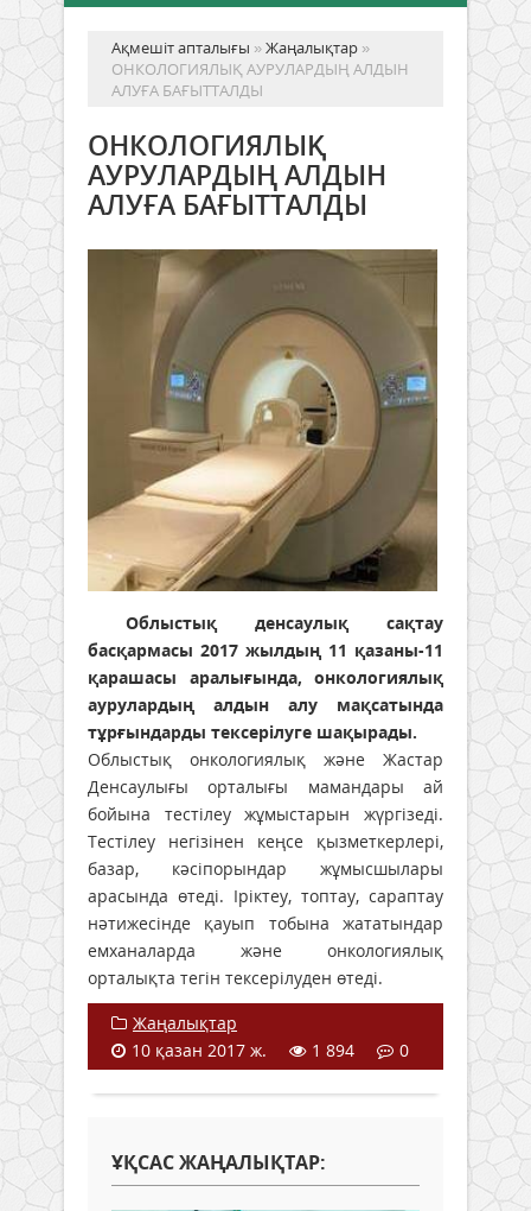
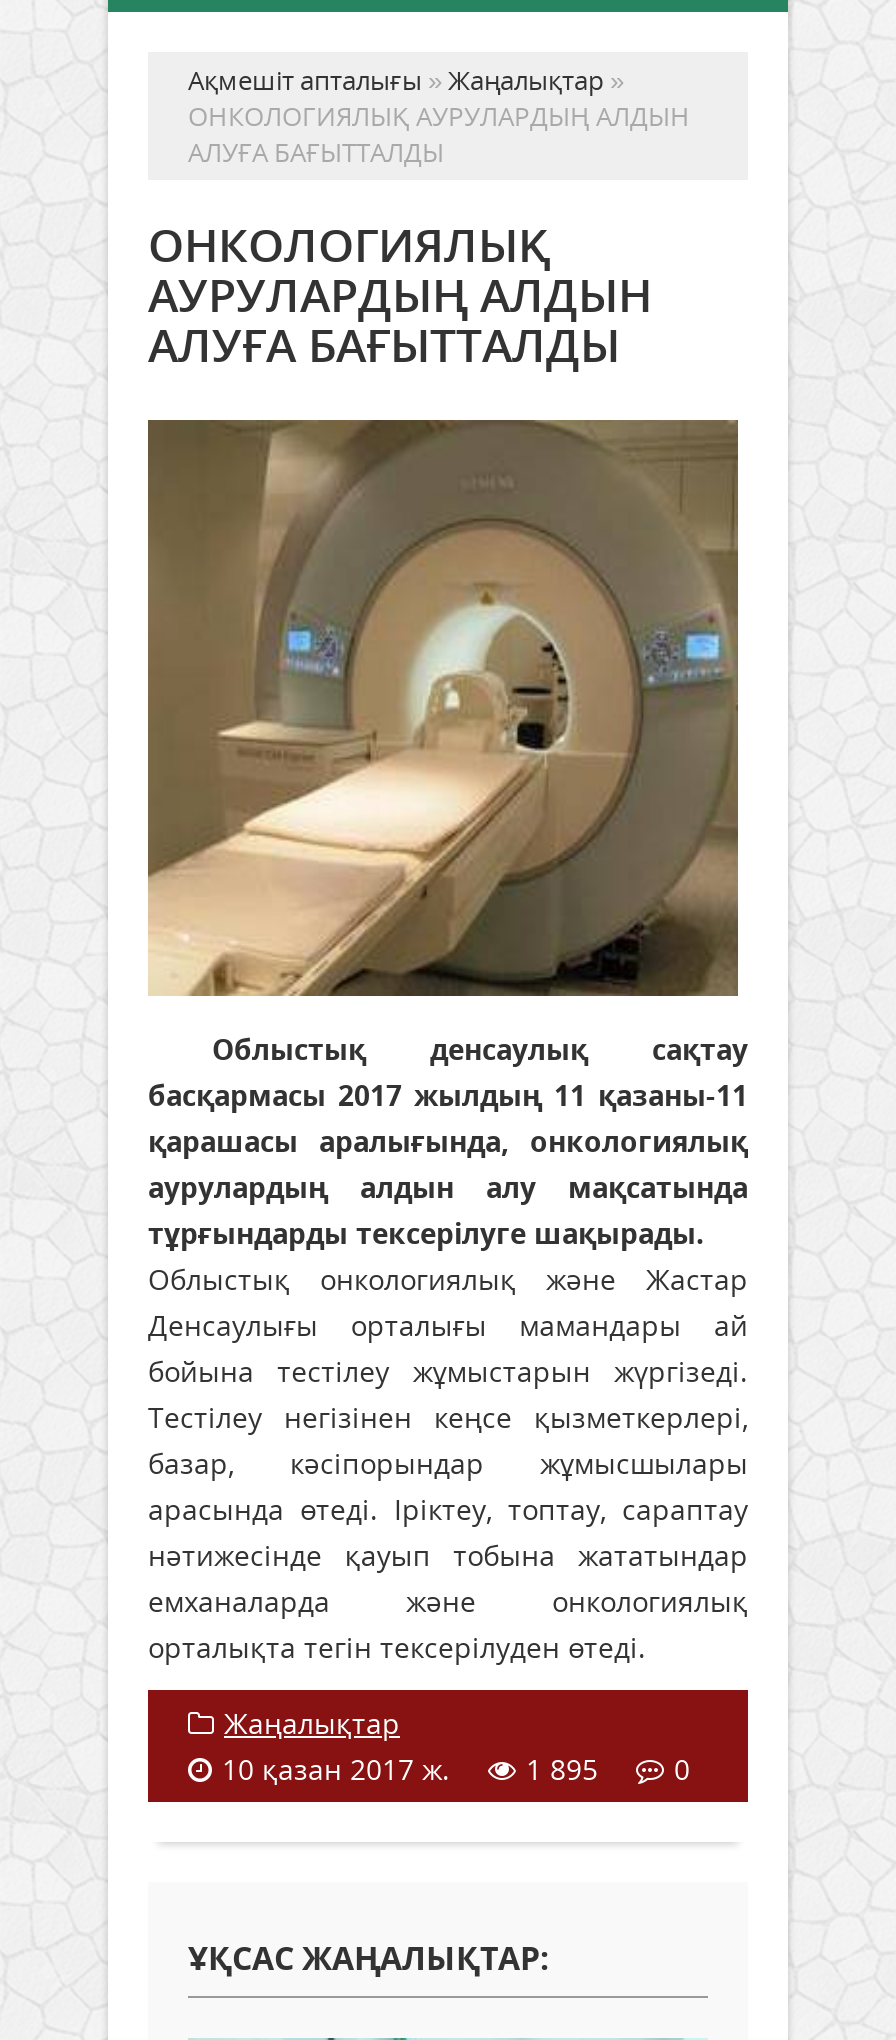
- 10 қазан 2017 ж. 1 894 0
+ 10 қазан 2017 ж. 1 895 0
